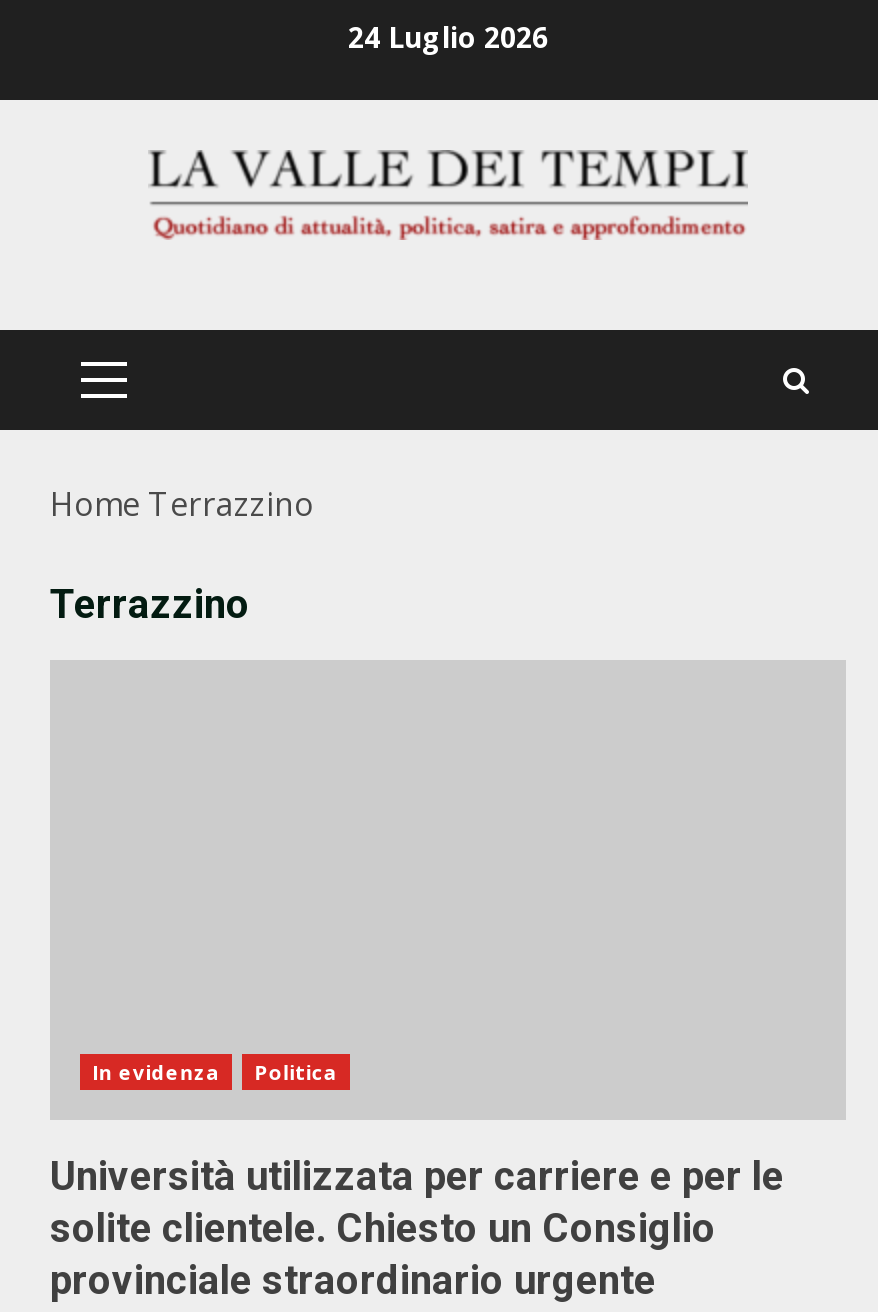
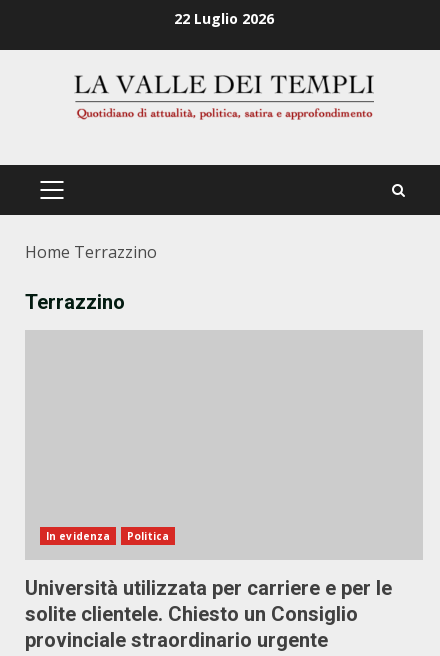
- 24 Luglio 2026
+ 22 Luglio 2026
